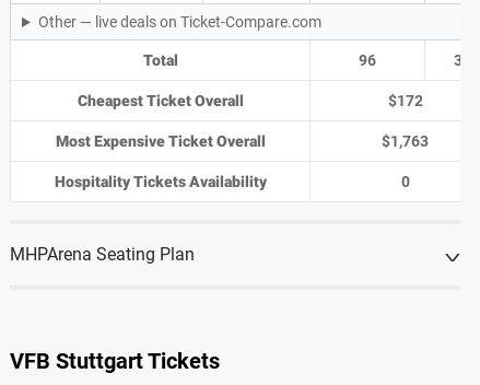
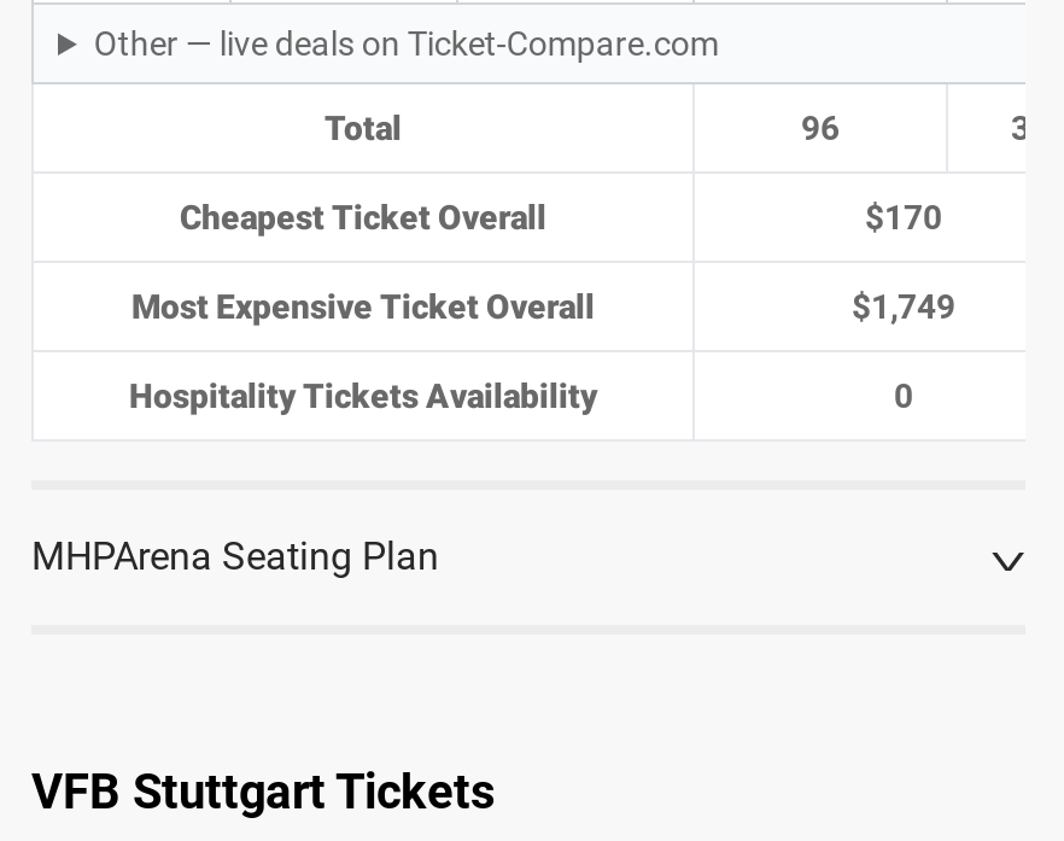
- $172
+ $170

- $1,763
+ $1,749
